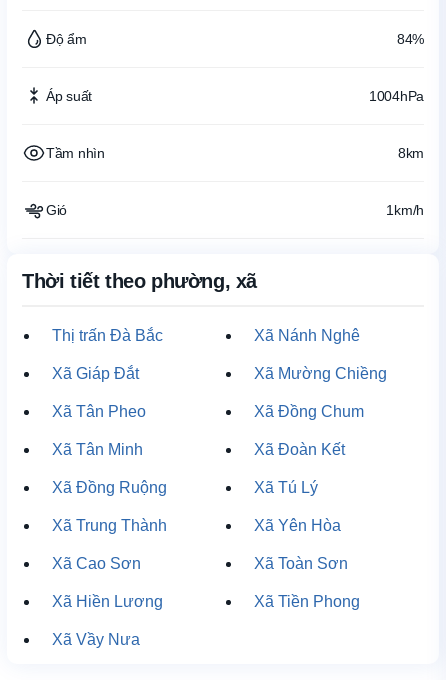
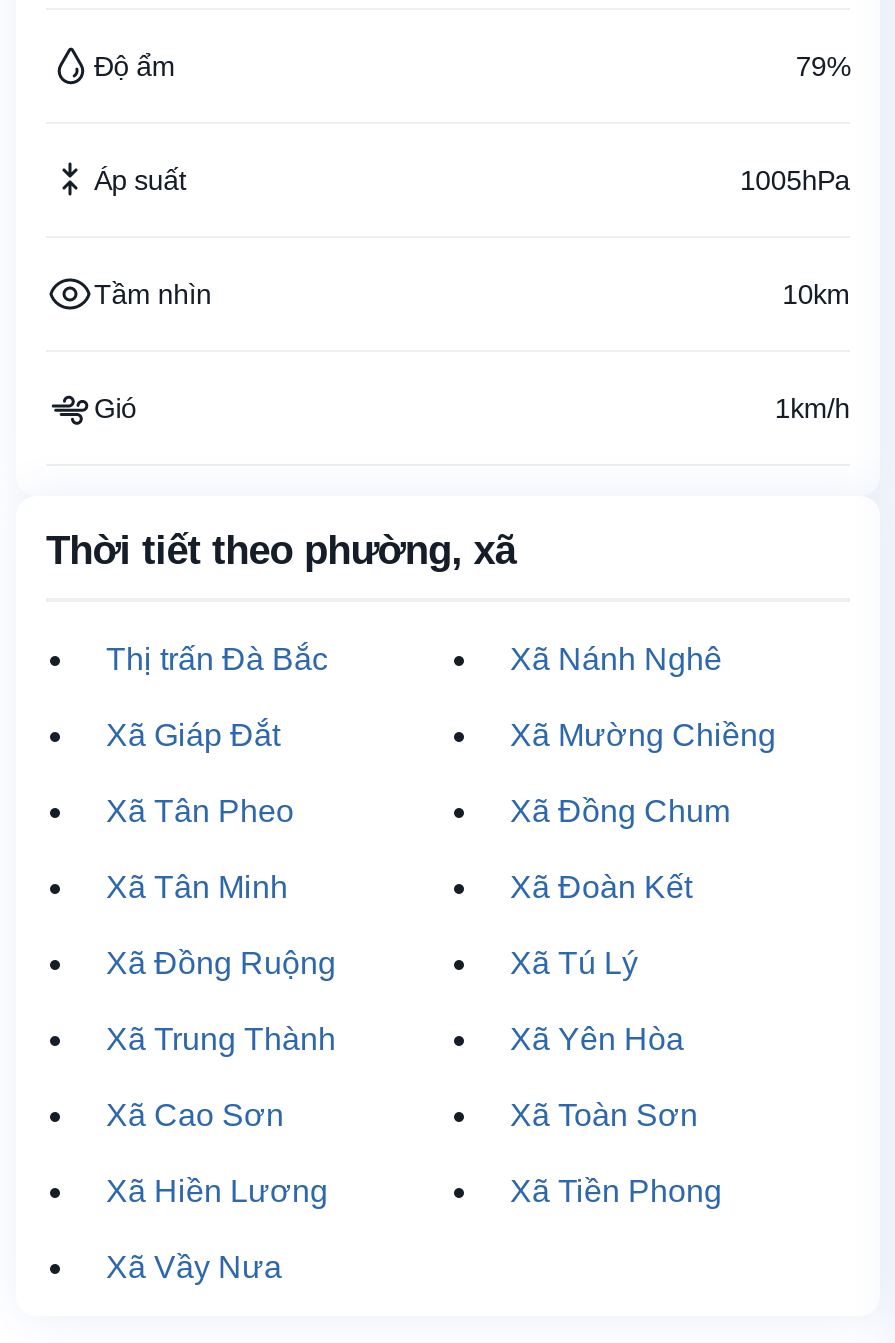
- 84%
+ 79%

- 1004hPa
+ 1005hPa

- 8km
+ 10km
